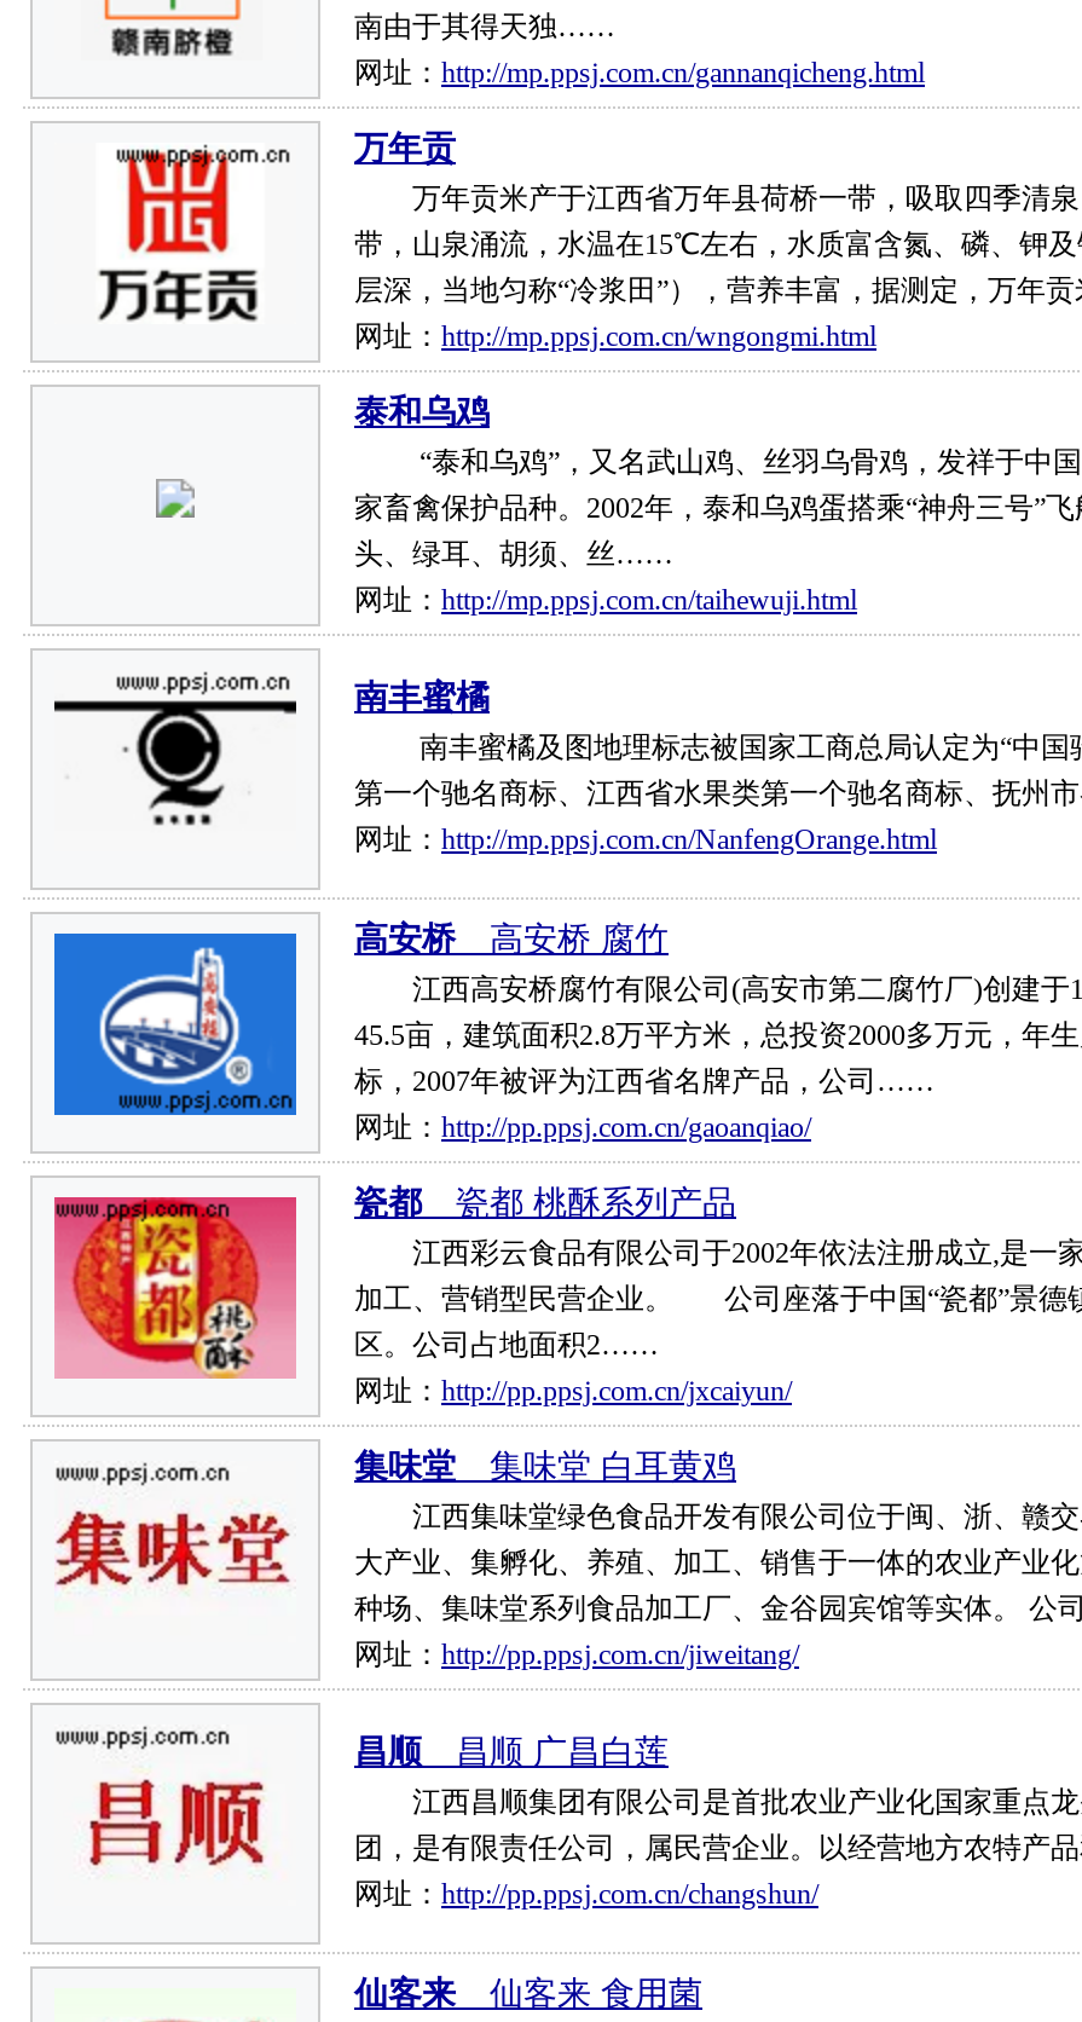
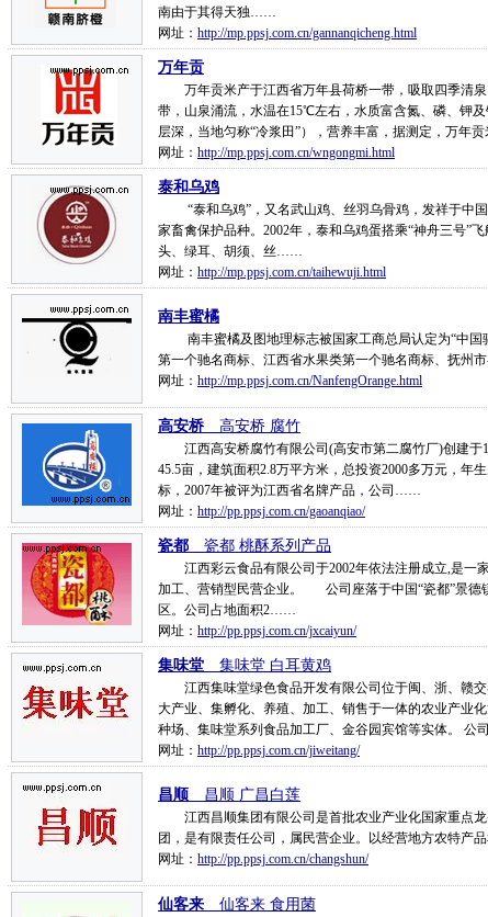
+ [image]
